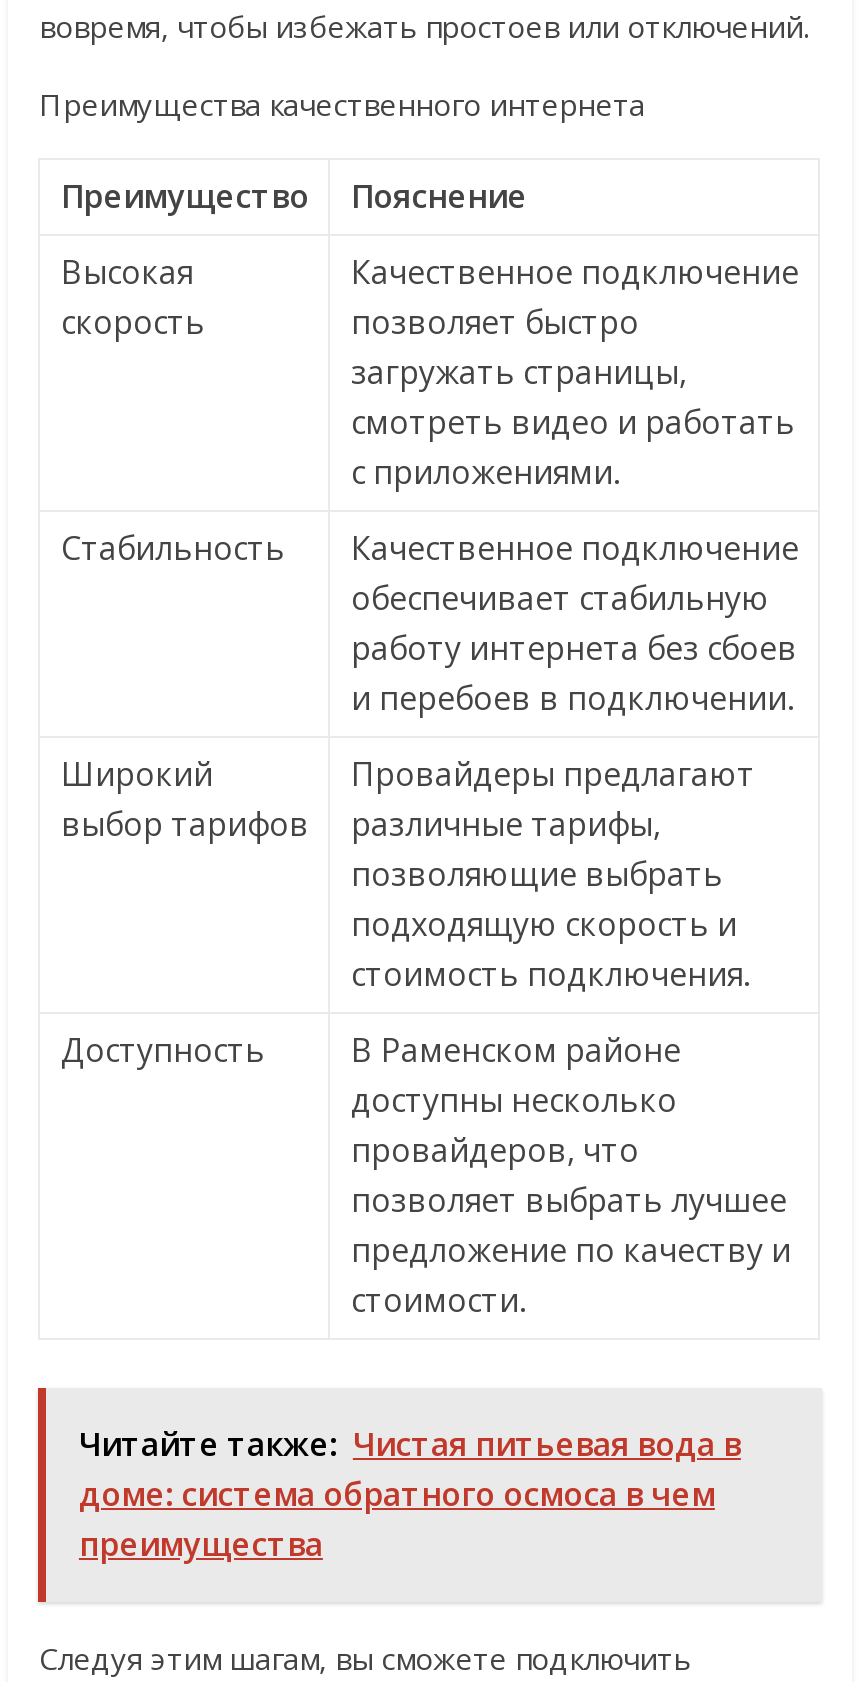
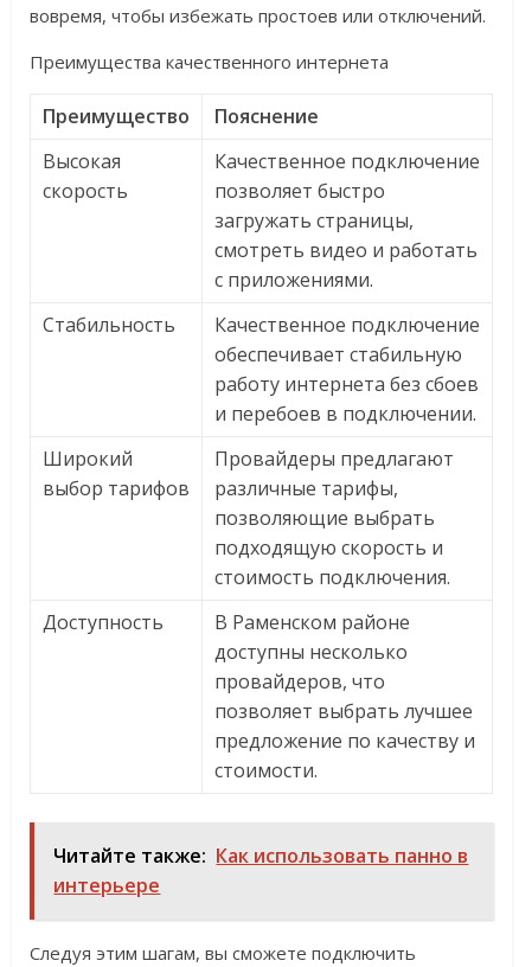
- Читайте также: Чистая питьевая вода в
- доме: система обратного осмоса в чем
- преимущества
+ Читайте также: Как использовать панно в
+ интерьере
